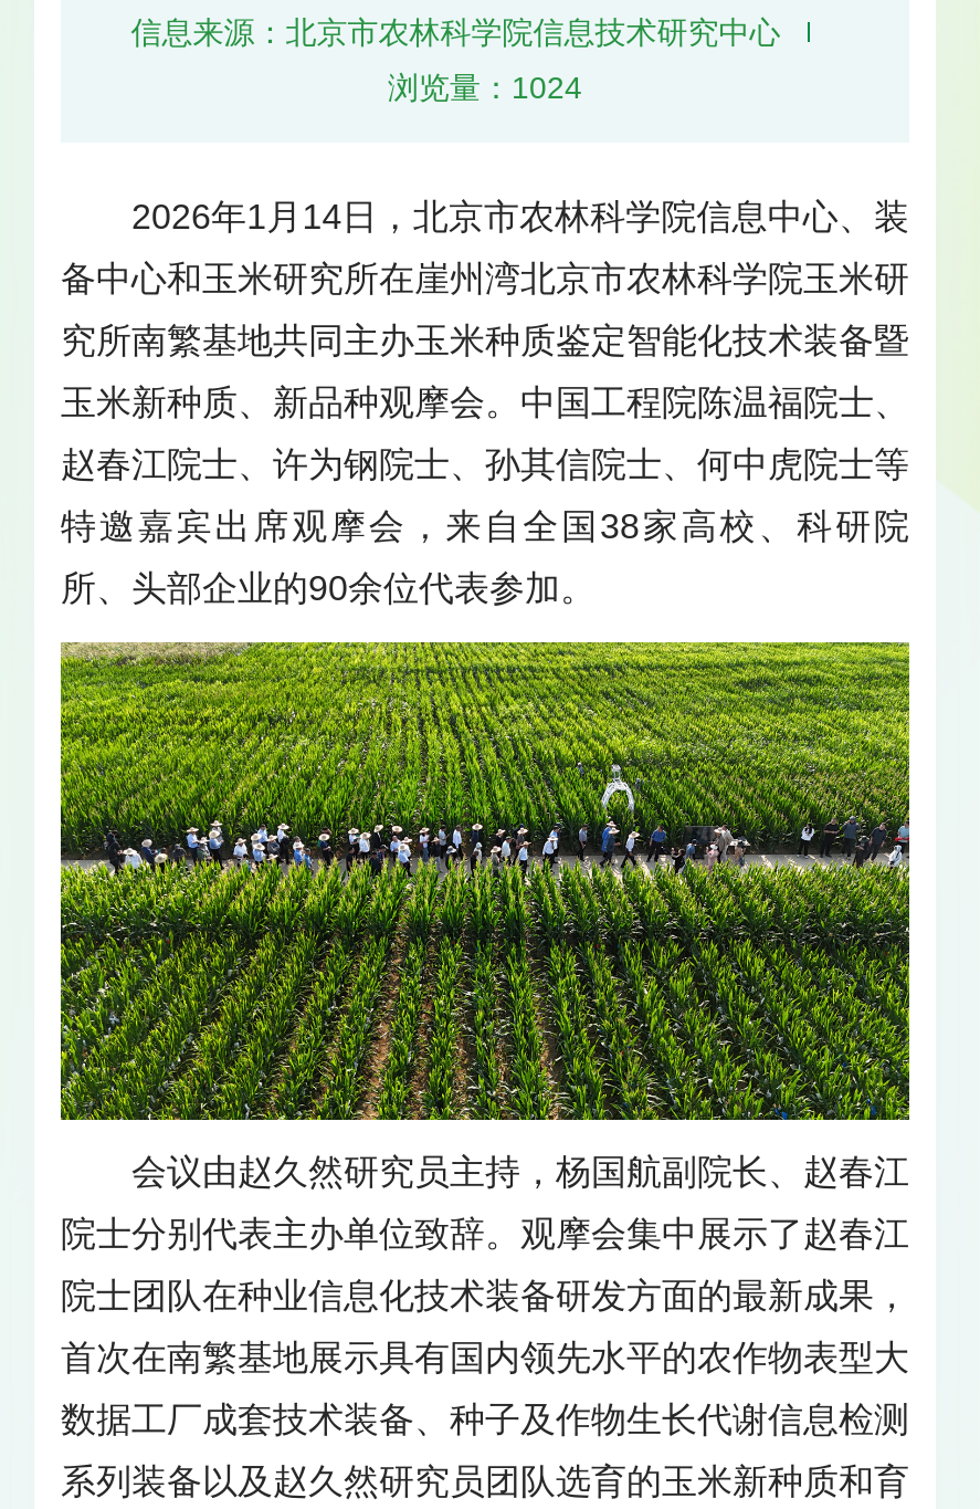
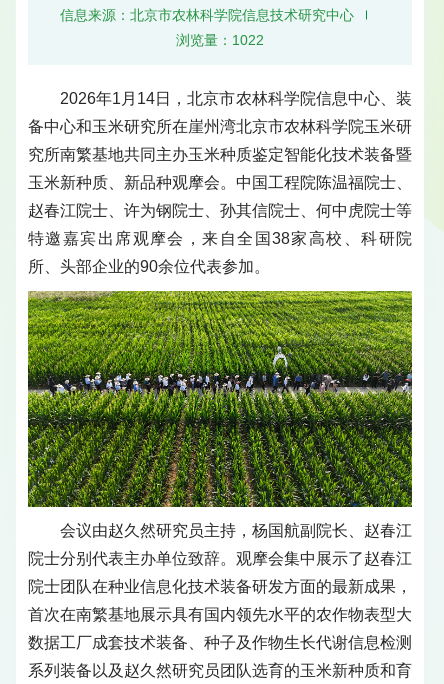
- 浏览量：1024
+ 浏览量：1022
